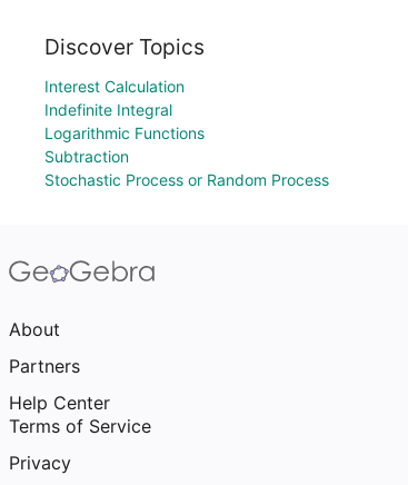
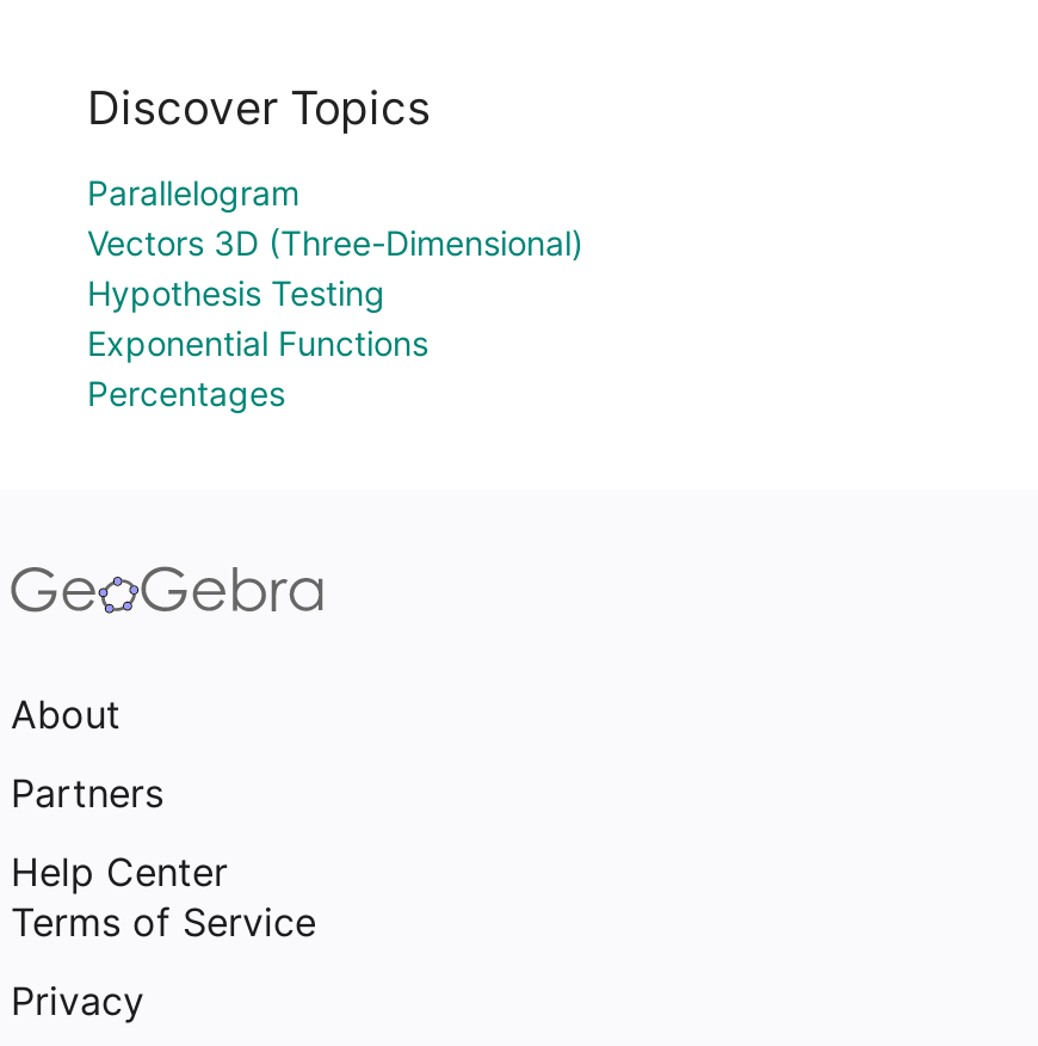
- Interest Calculation
- Indefinite Integral
- Logarithmic Functions
- Subtraction
- Stochastic Process or Random Process
+ Parallelogram
+ Vectors 3D (Three-Dimensional)
+ Hypothesis Testing
+ Exponential Functions
+ Percentages
